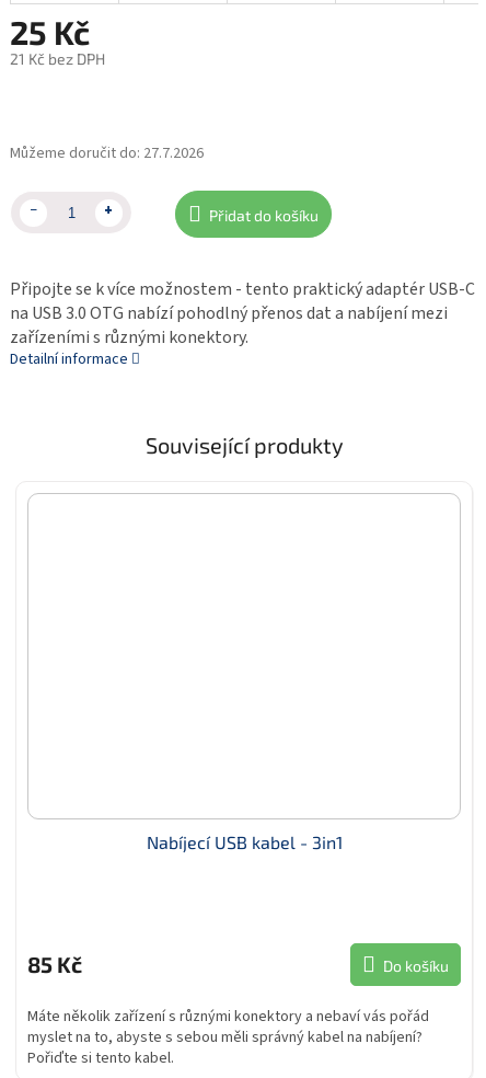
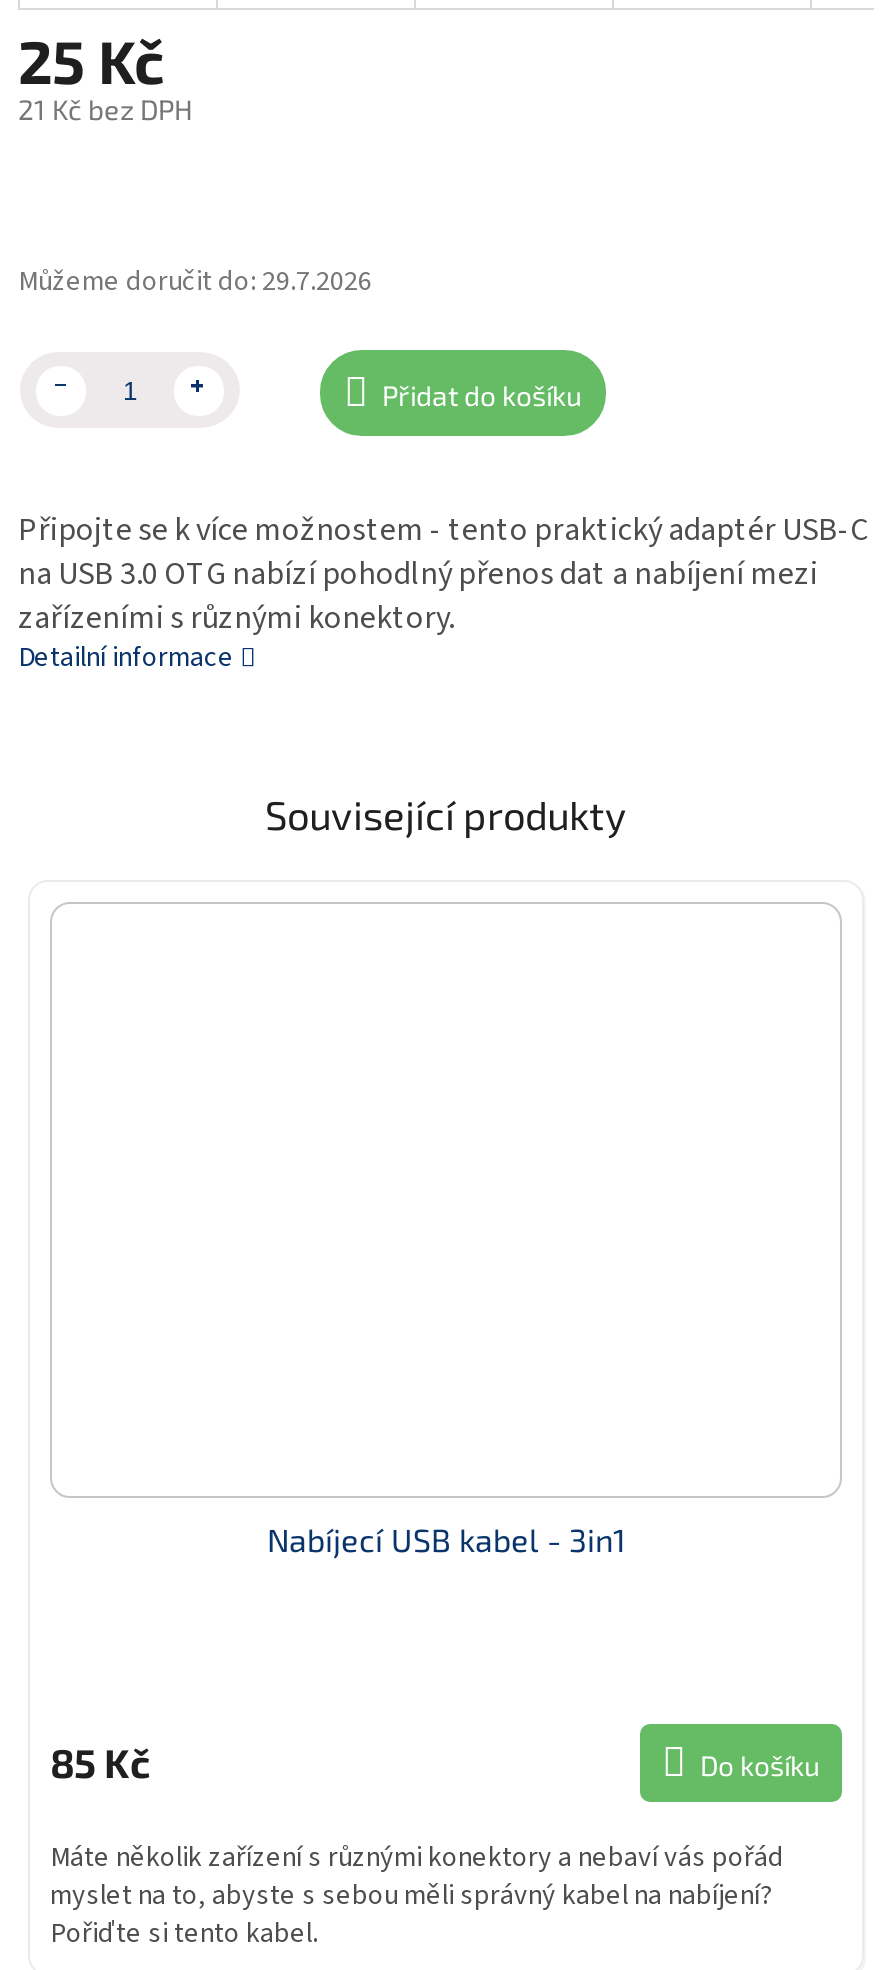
- Můžeme doručit do: 27.7.2026
+ Můžeme doručit do: 29.7.2026
